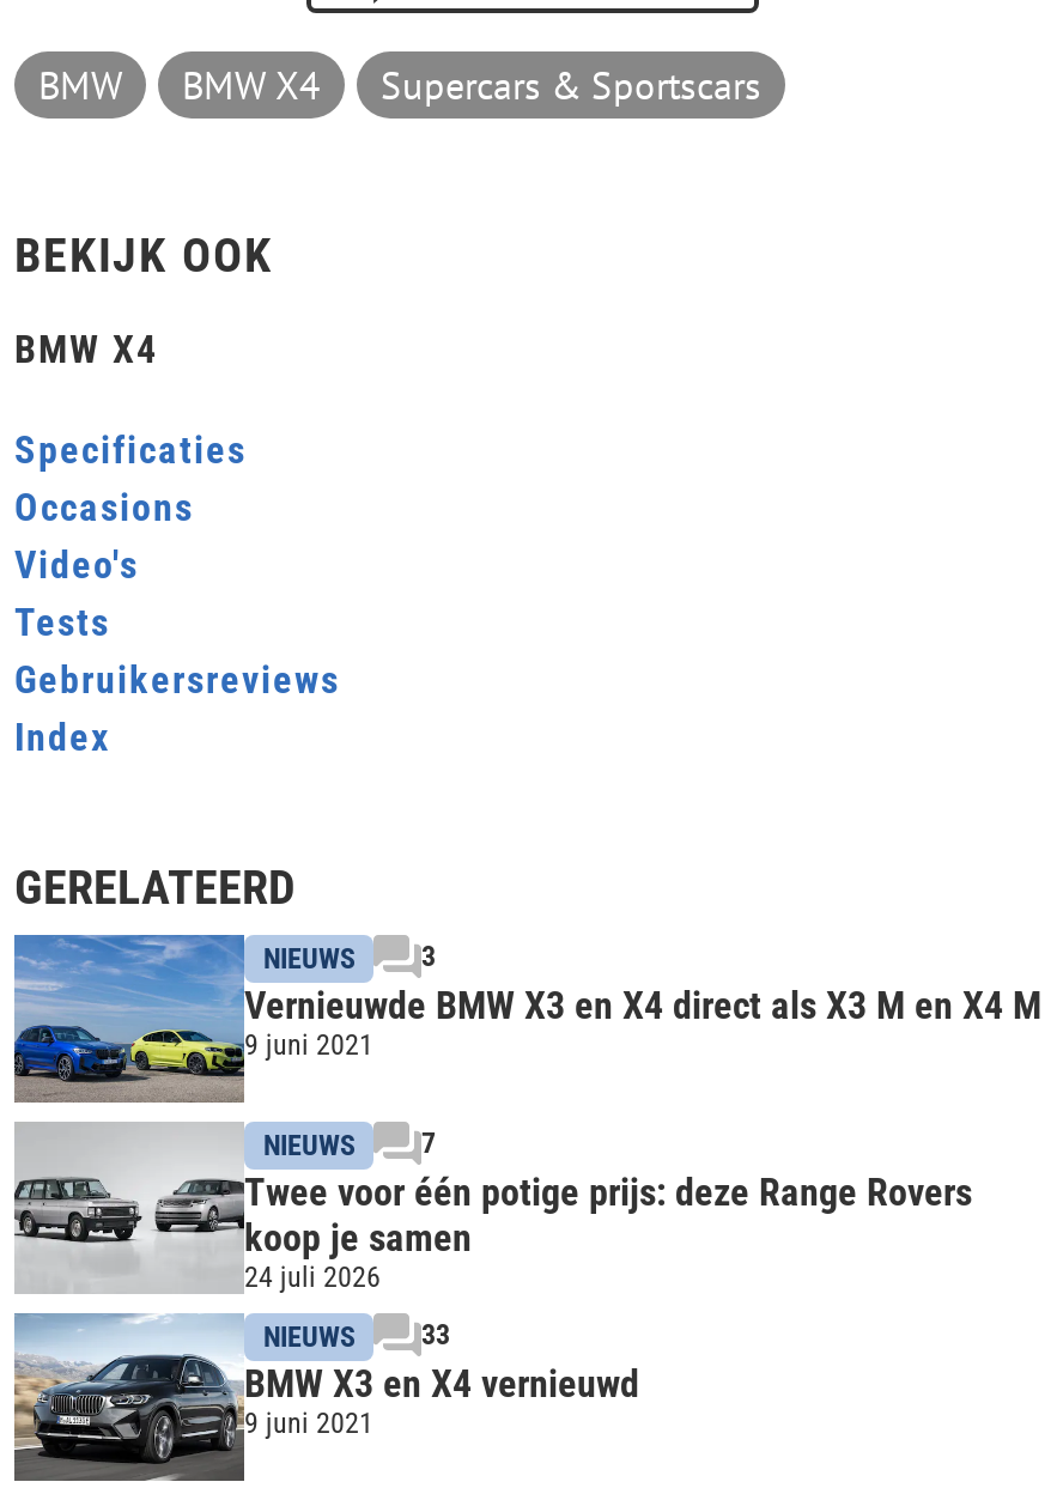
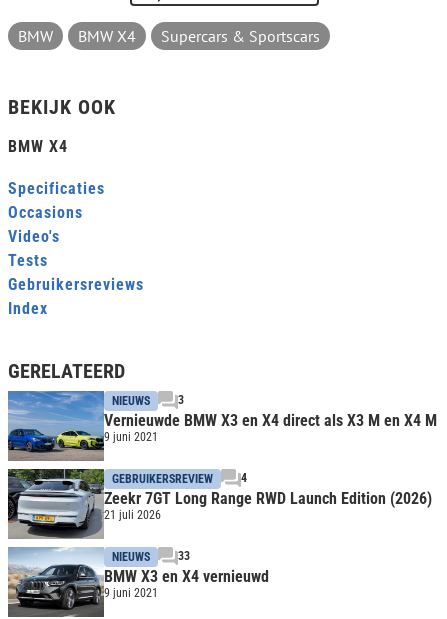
- [image]
- NIEUWS
- 7
- Twee voor één potige prijs: deze Range Rovers
- koop je samen
- 24 juli 2026
+ [image]
+ GEBRUIKERSREVIEW
+ 4
+ Zeekr 7GT Long Range RWD Launch Edition (2026)
+ 21 juli 2026
